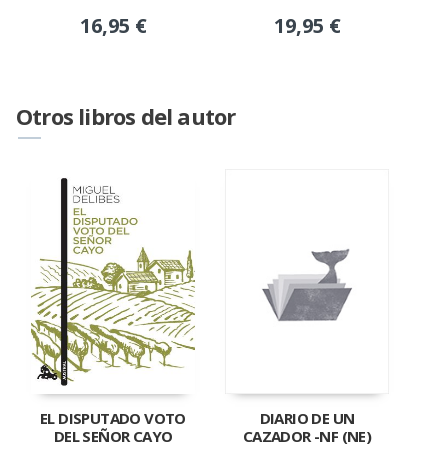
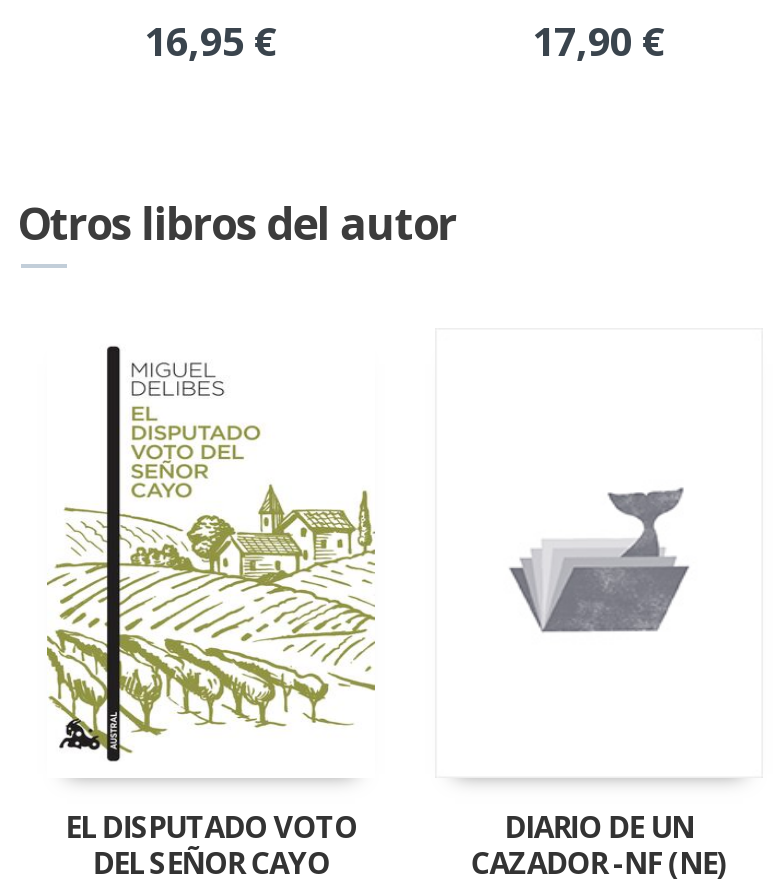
- 19,95 €
+ 17,90 €
